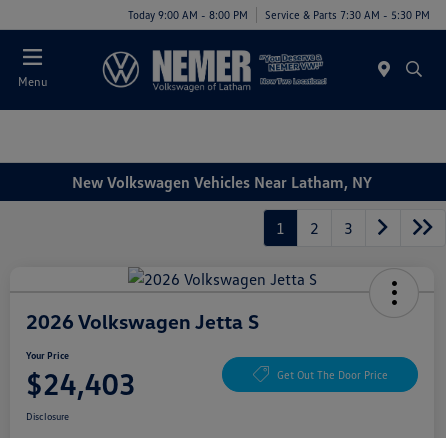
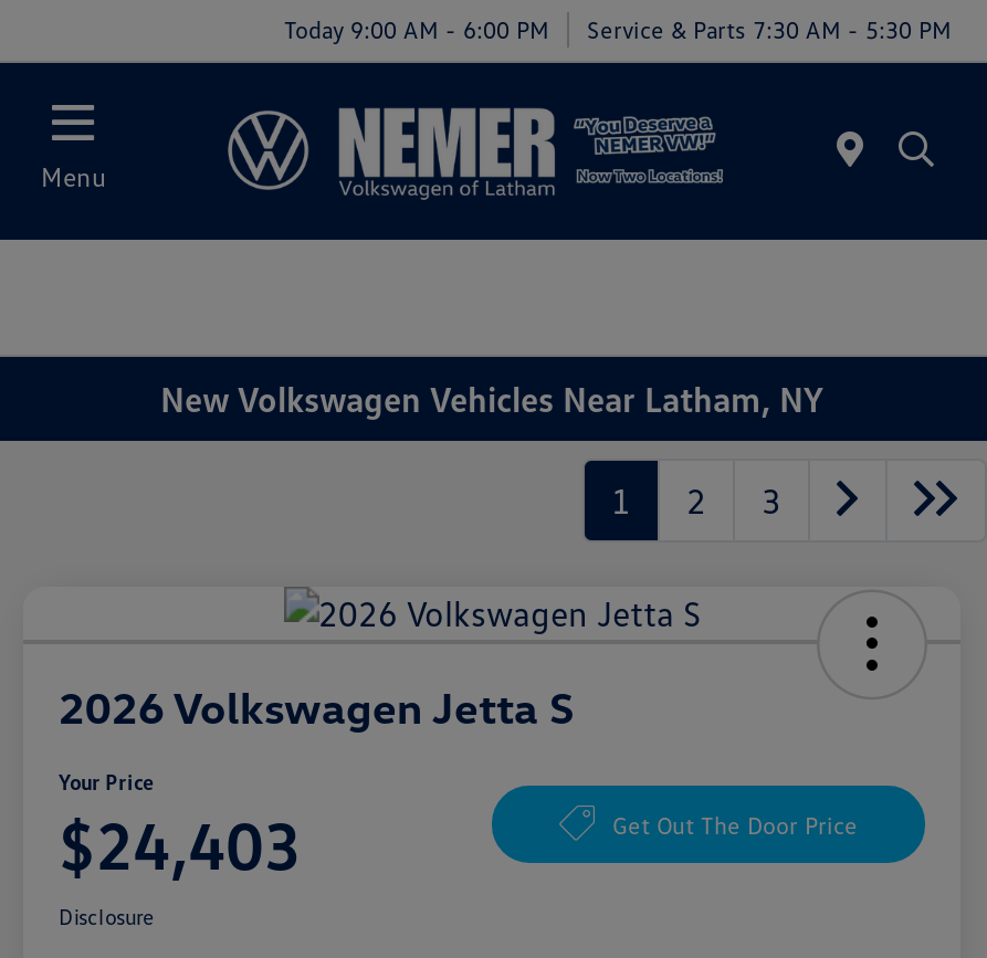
- Today 9:00 AM - 8:00 PM Service & Parts 7:30 AM - 5:30 PM
+ Today 9:00 AM - 6:00 PM Service & Parts 7:30 AM - 5:30 PM
